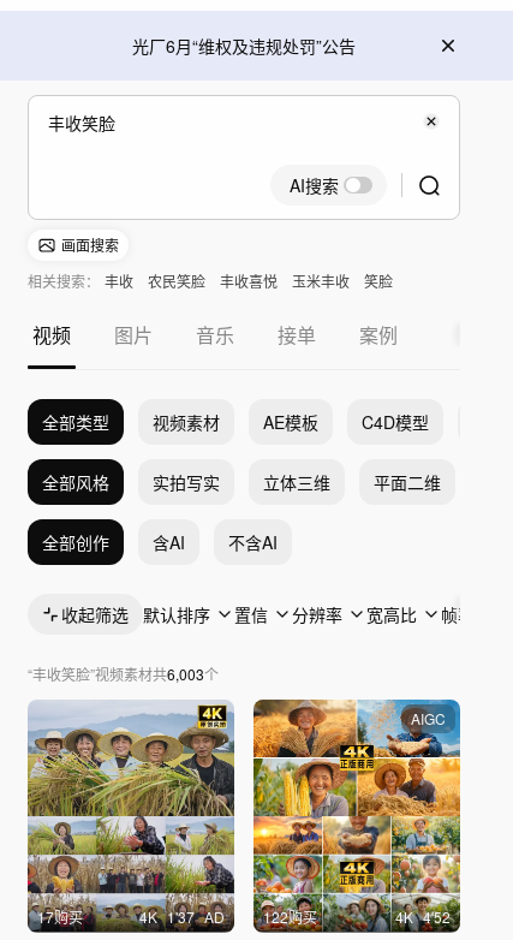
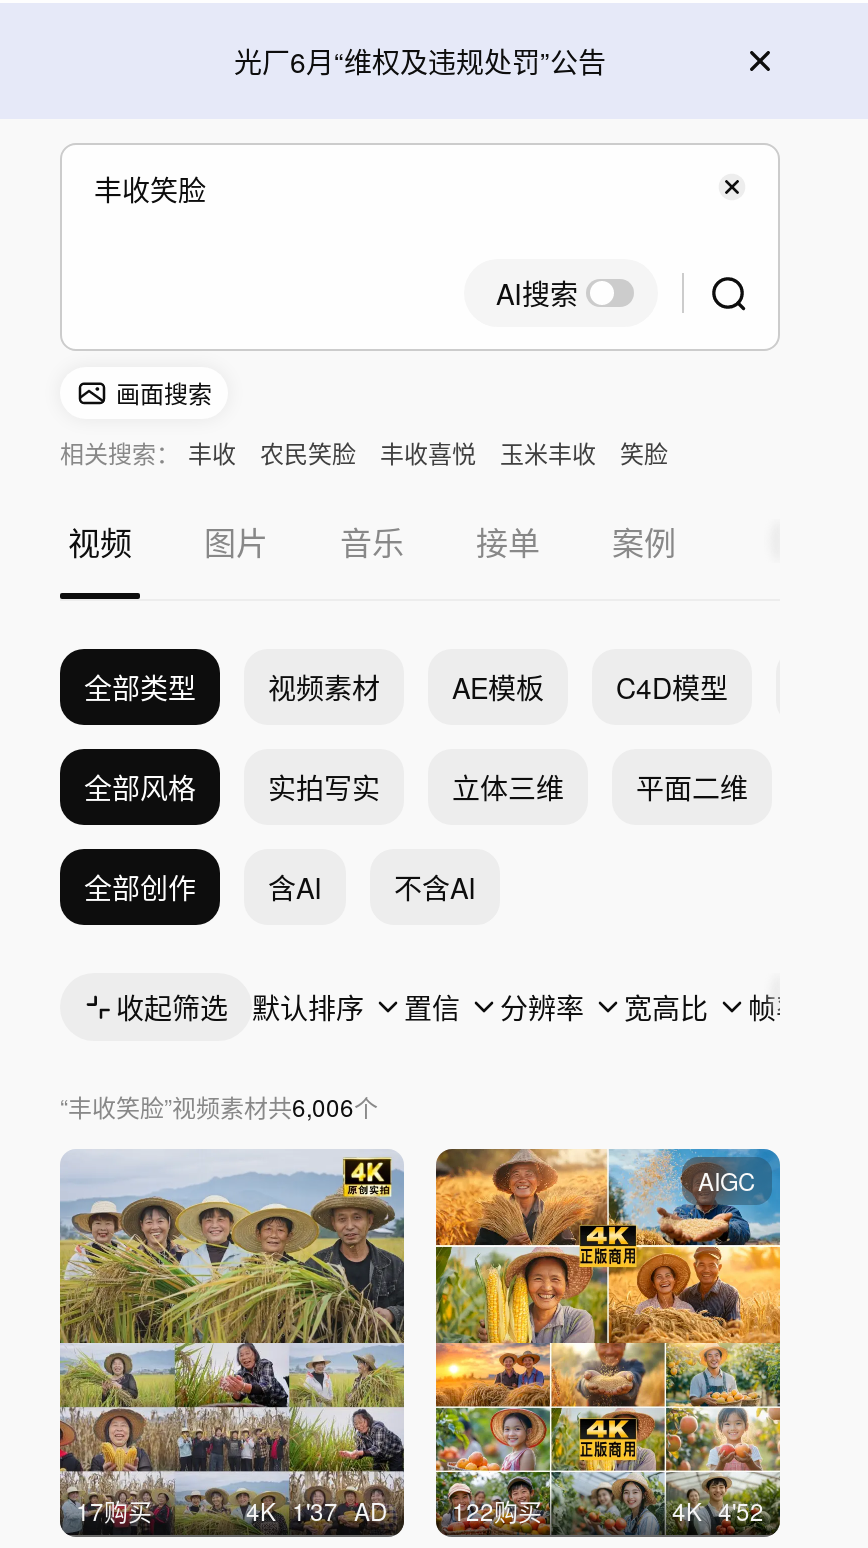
- “丰收笑脸”视频素材共6,003个
+ “丰收笑脸”视频素材共6,006个
